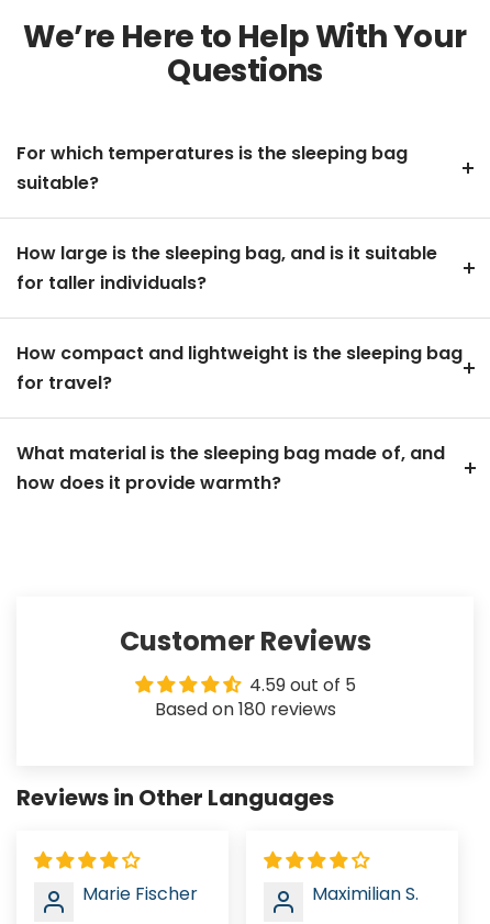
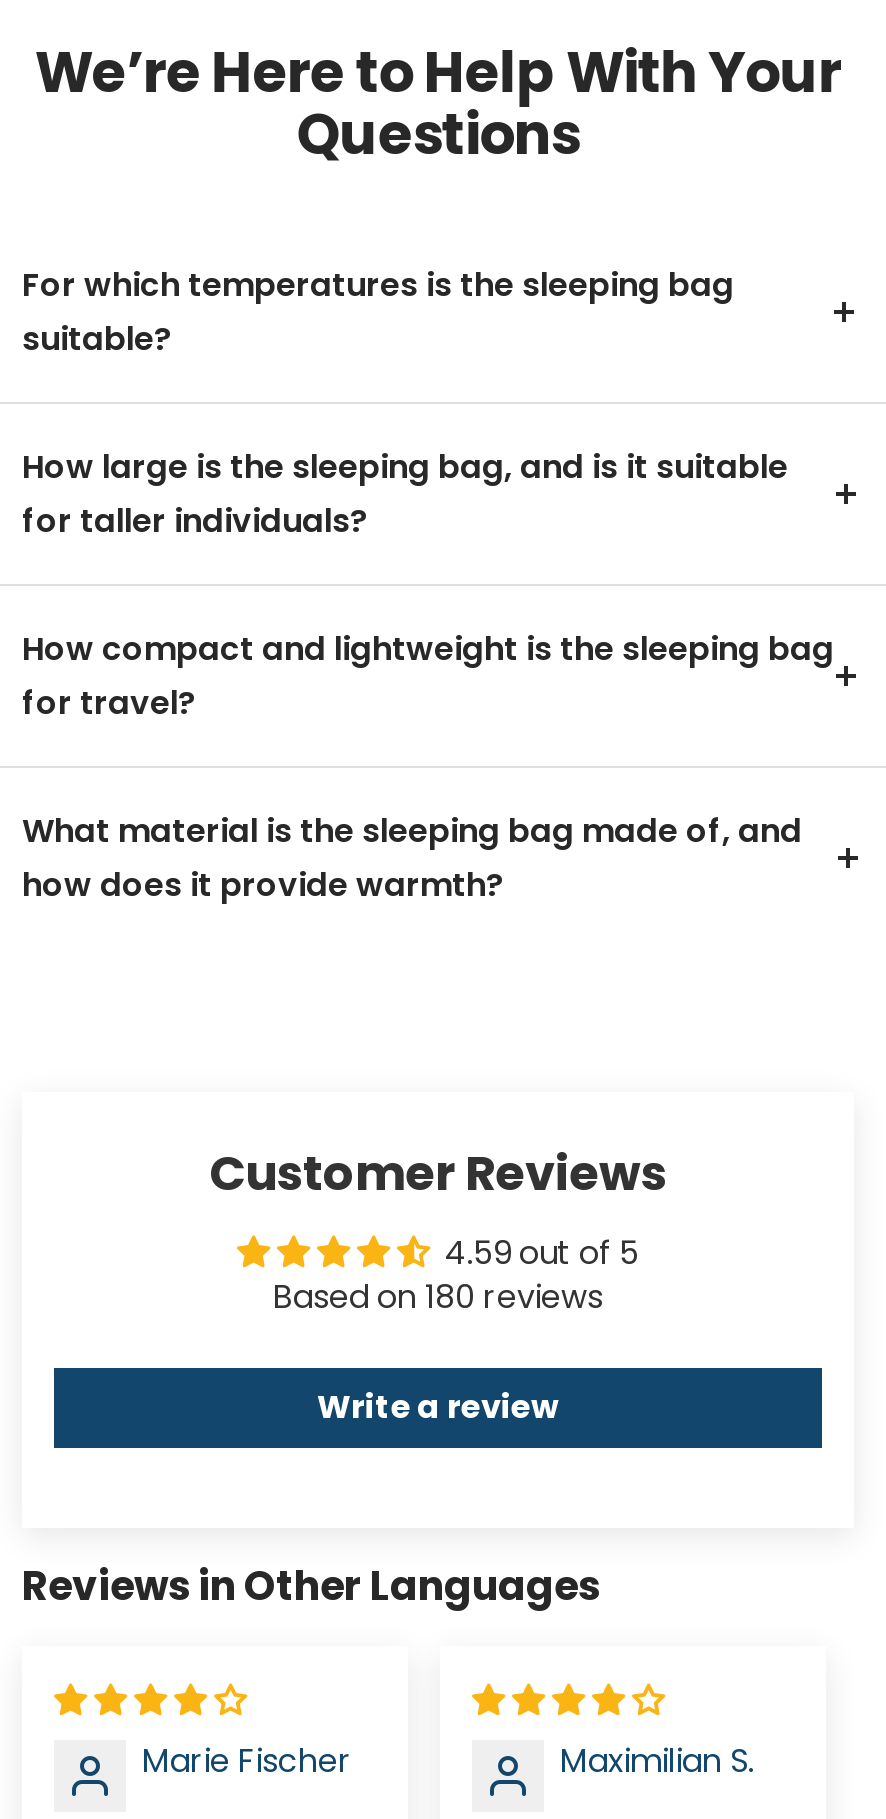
+ Write a review
